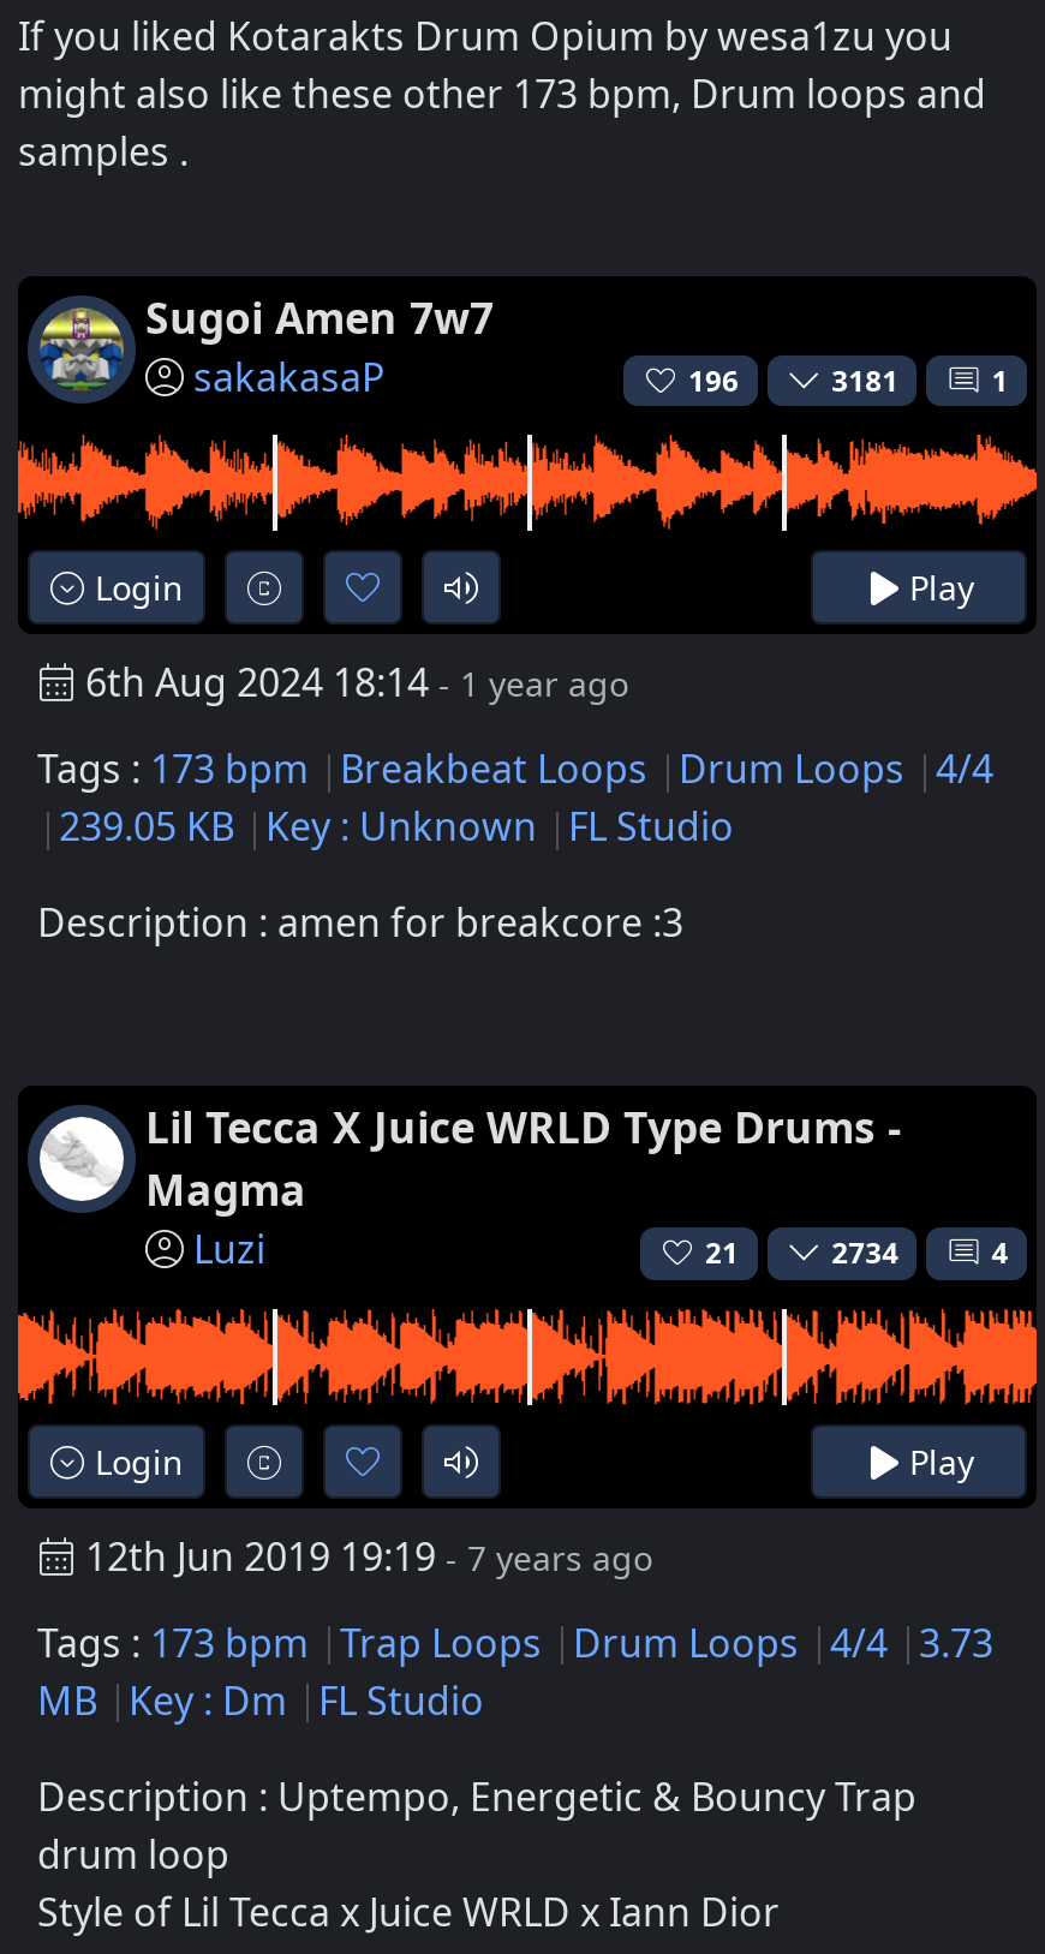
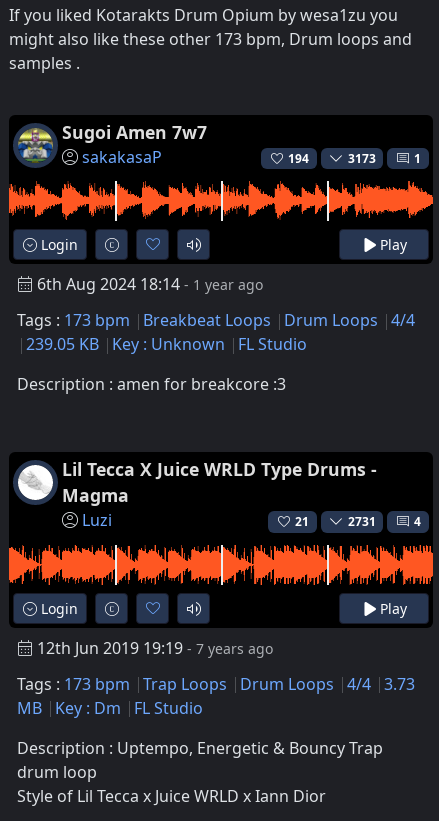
- 196
+ 194

- 3181
+ 3173

- 2734
+ 2731
